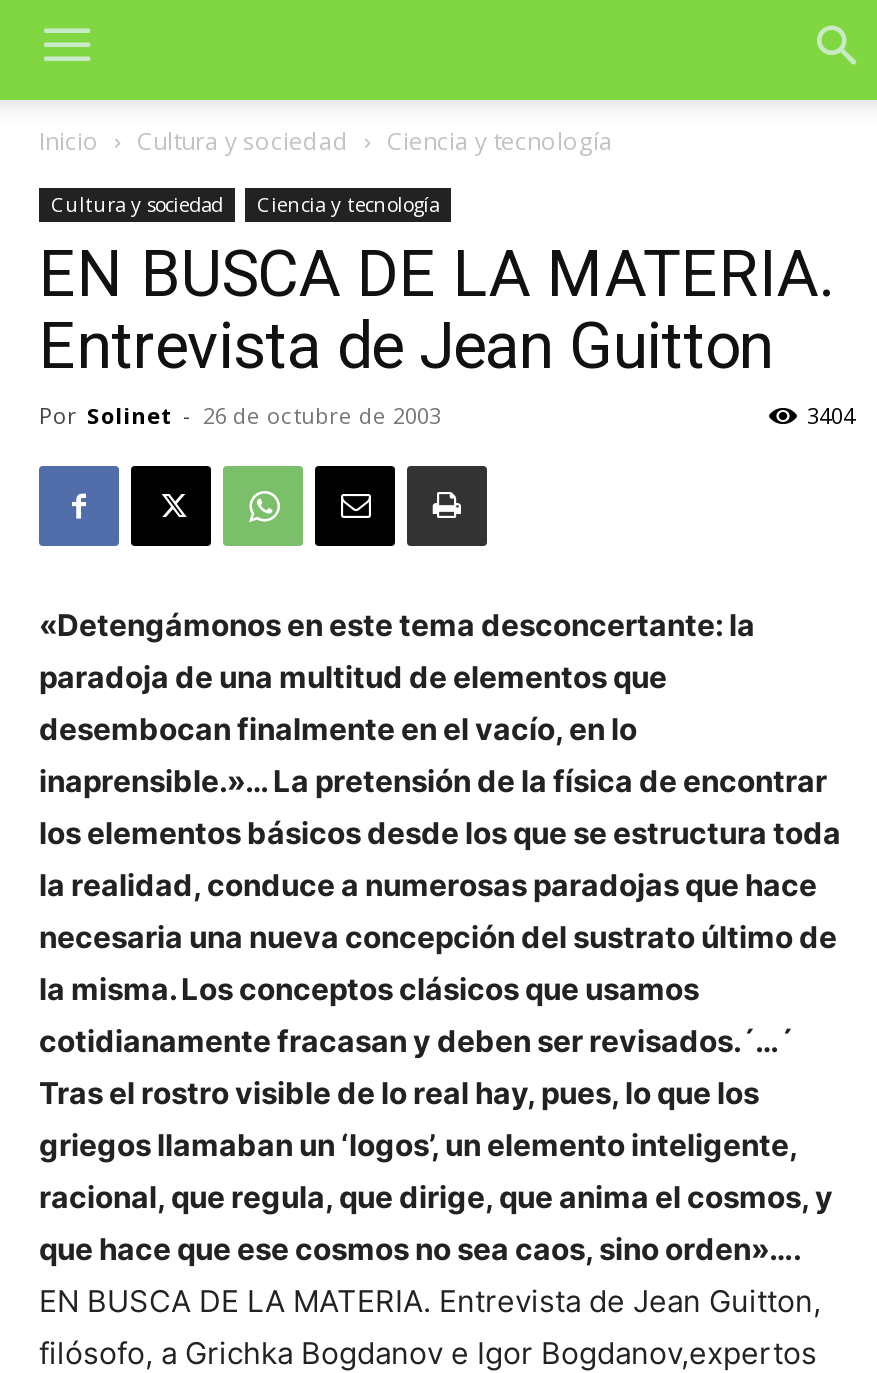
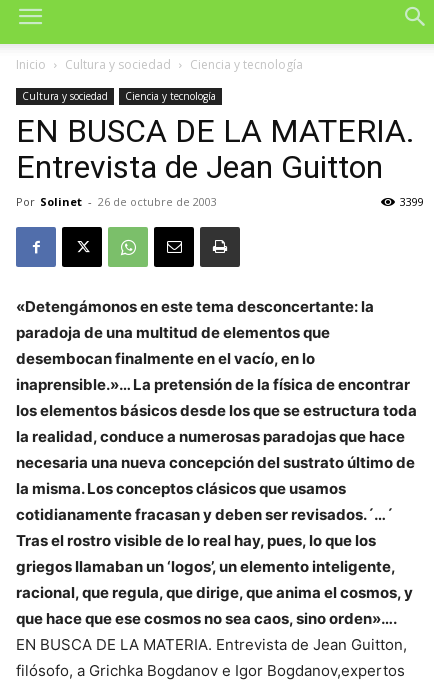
- 3404
+ 3399
